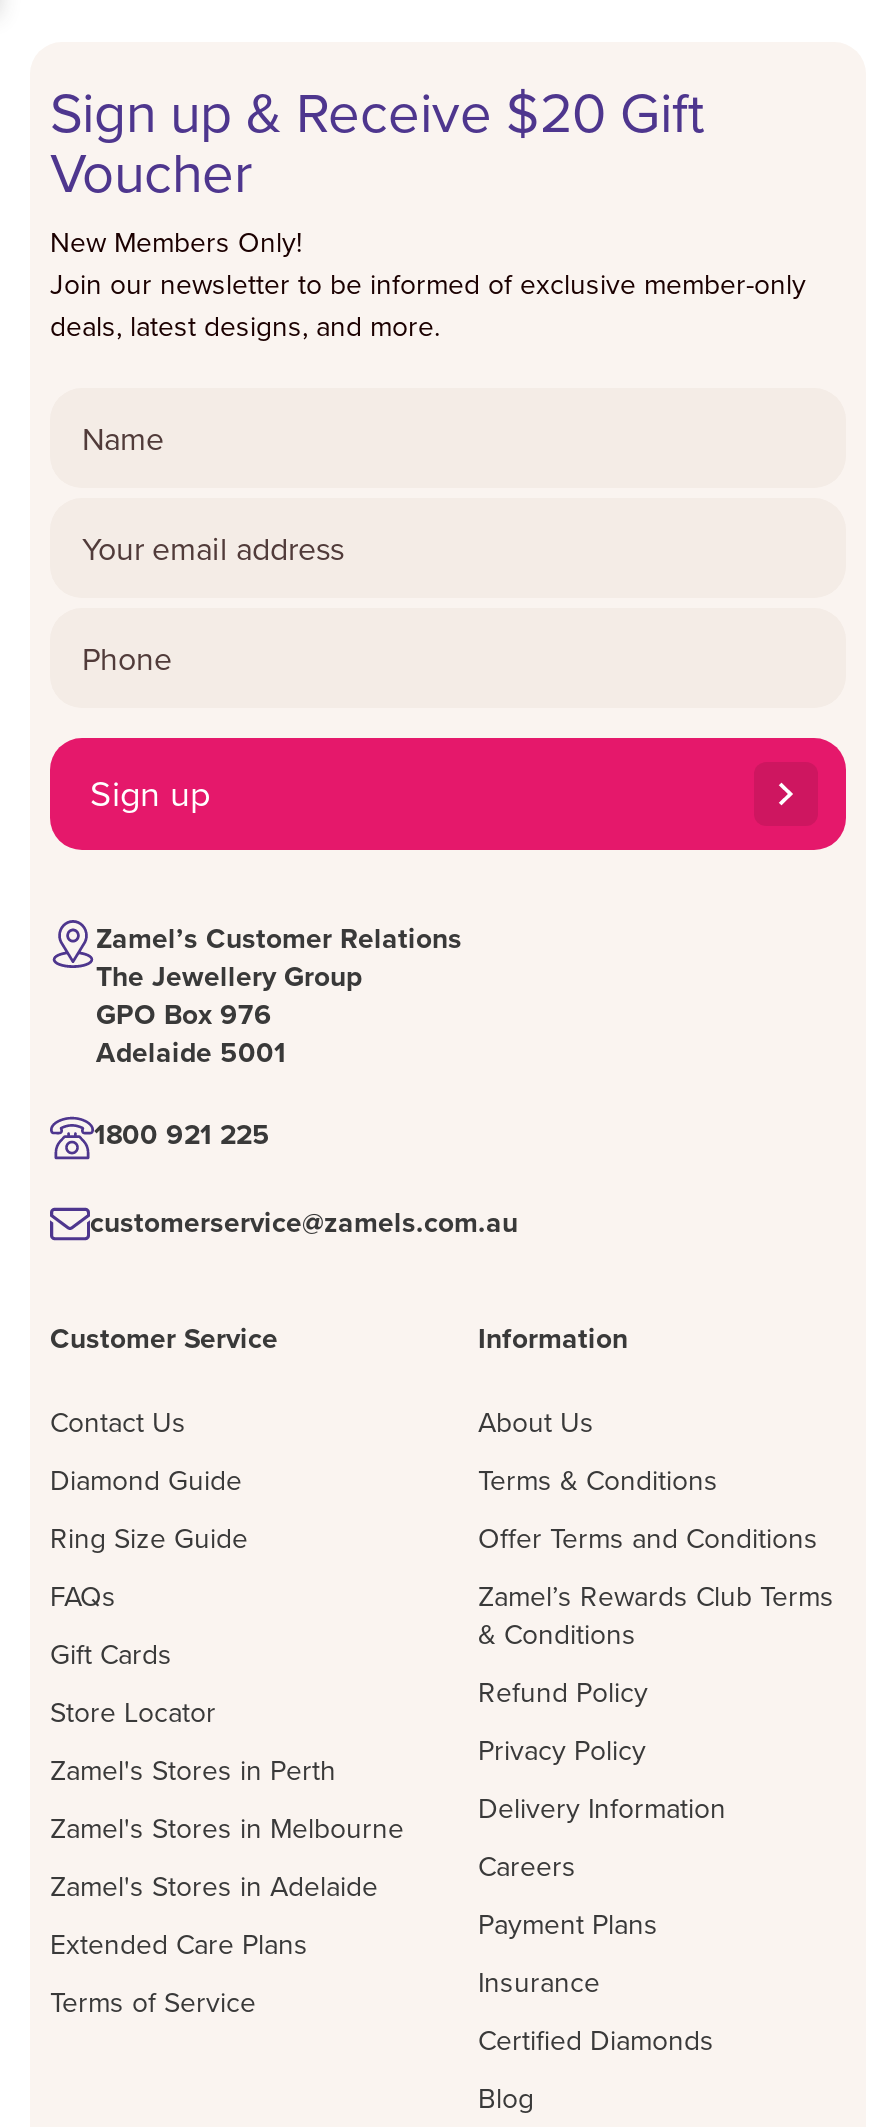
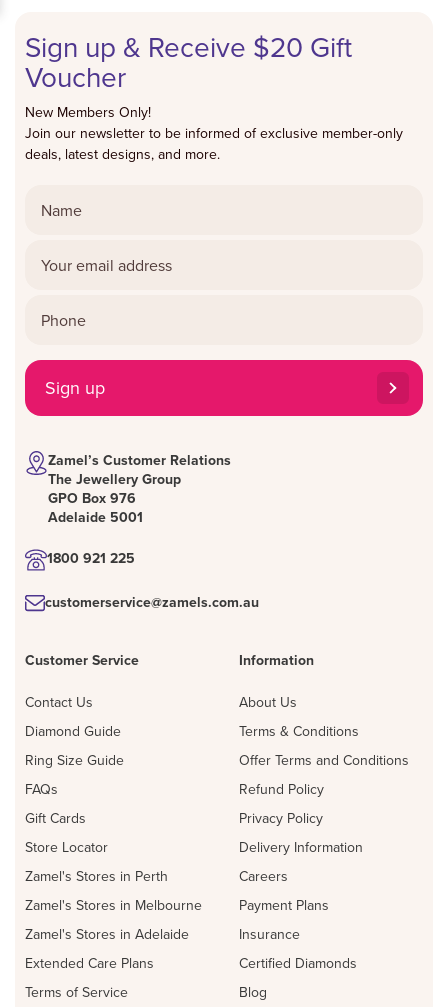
- Zamel’s Rewards Club Terms
- & Conditions
